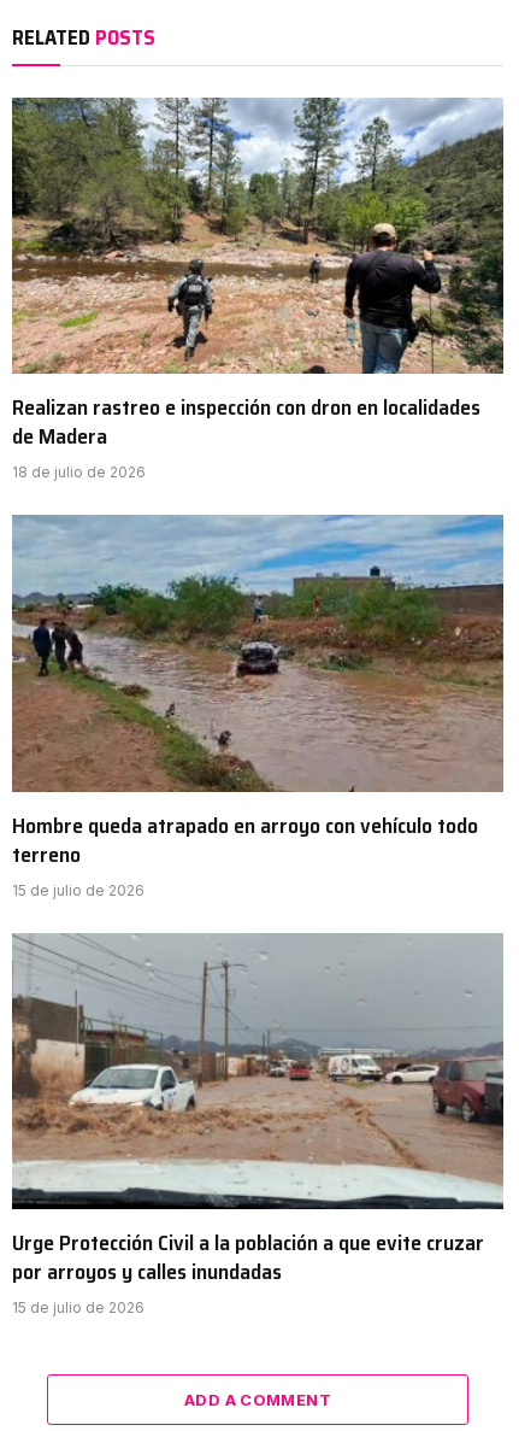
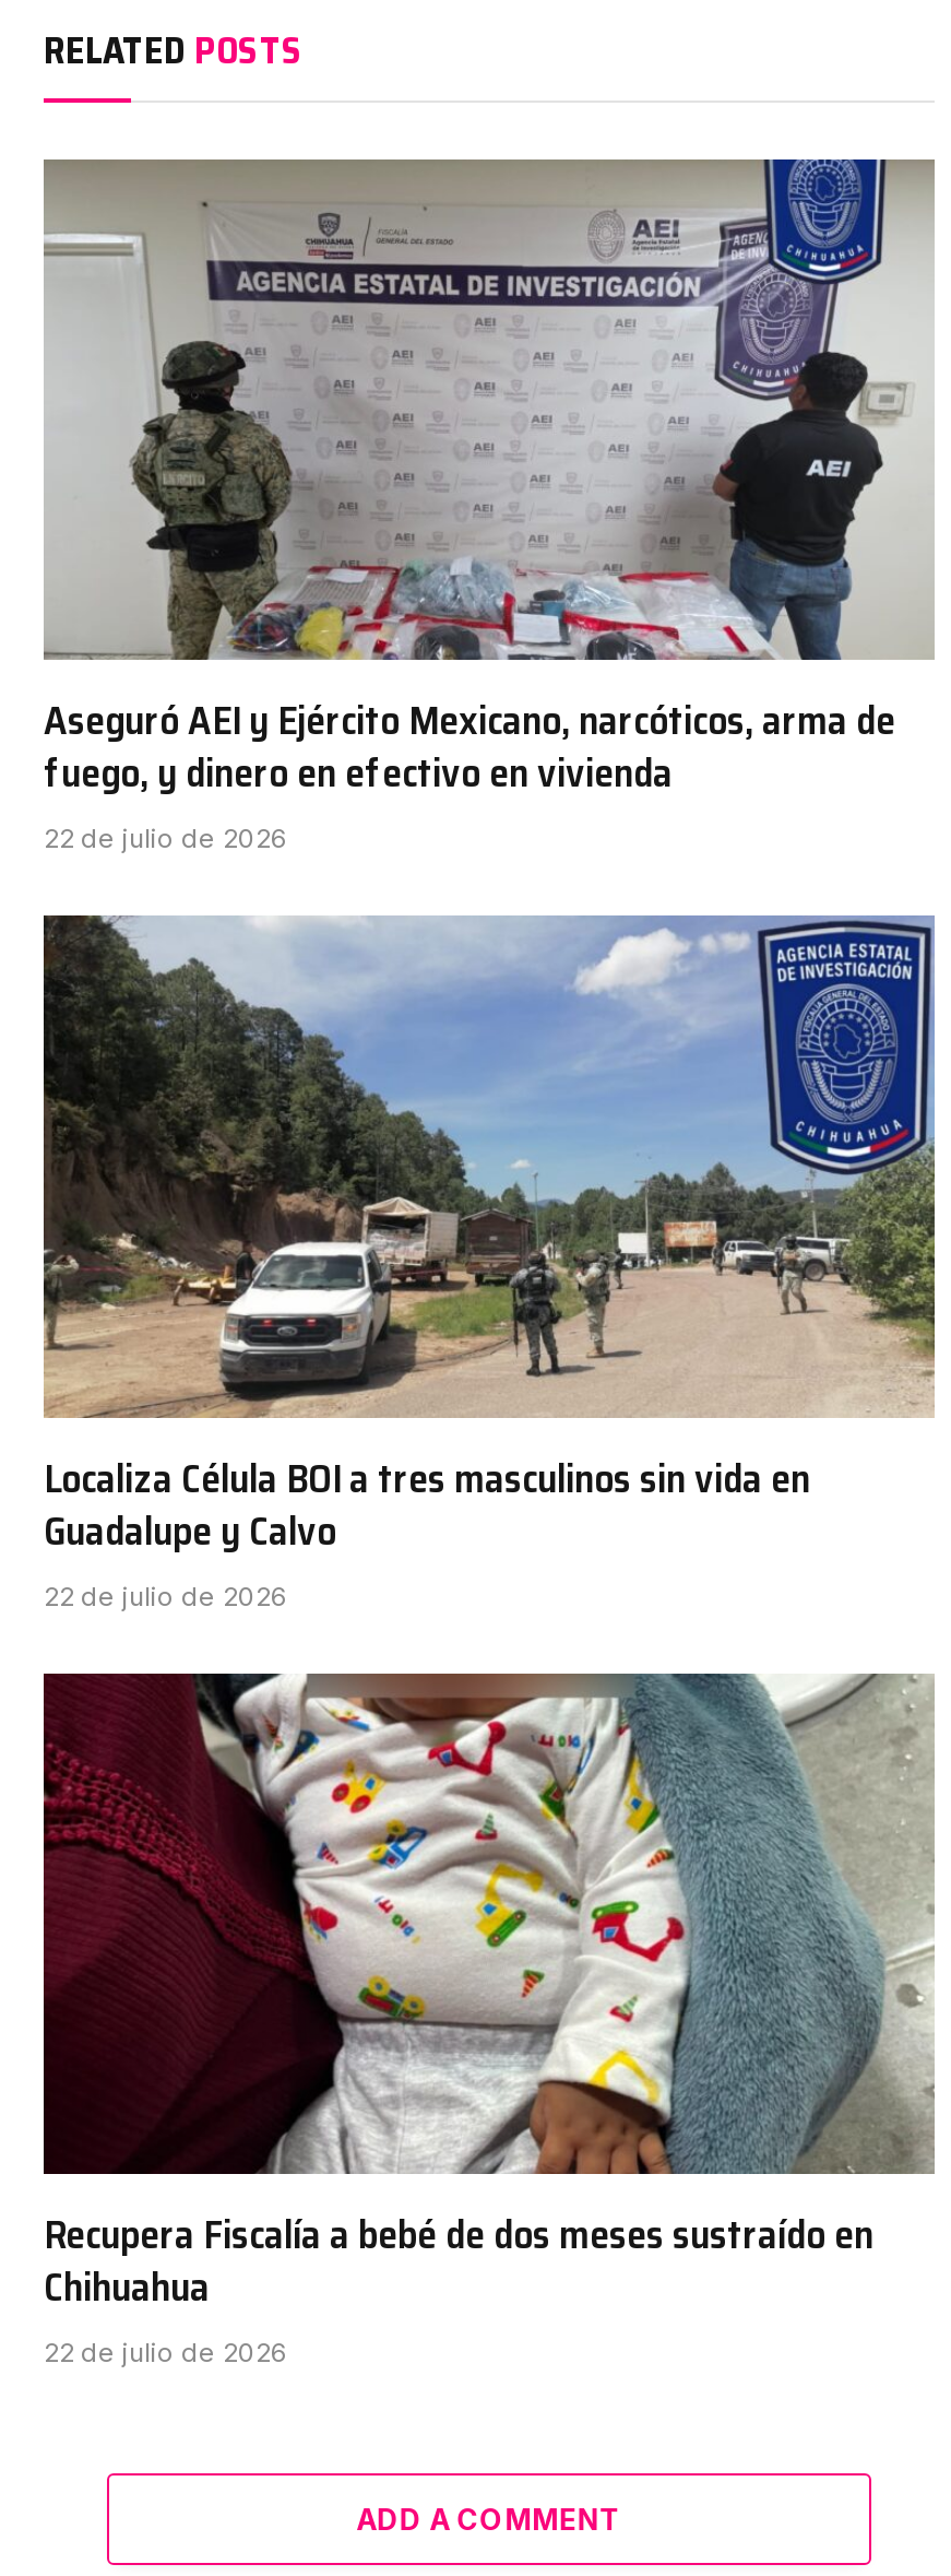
- [image]
- Realizan rastreo e inspección con dron en localidades
- de Madera
- 18 de julio de 2026
+ [image]
+ Aseguró AEI y Ejército Mexicano, narcóticos, arma de
+ fuego, y dinero en efectivo en vivienda
+ 22 de julio de 2026

- [image]
- Hombre queda atrapado en arroyo con vehículo todo
- terreno
- 15 de julio de 2026
+ [image]
+ Localiza Célula BOI a tres masculinos sin vida en
+ Guadalupe y Calvo
+ 22 de julio de 2026

- [image]
- Urge Protección Civil a la población a que evite cruzar
- por arroyos y calles inundadas
- 15 de julio de 2026
+ [image]
+ Recupera Fiscalía a bebé de dos meses sustraído en
+ Chihuahua
+ 22 de julio de 2026
